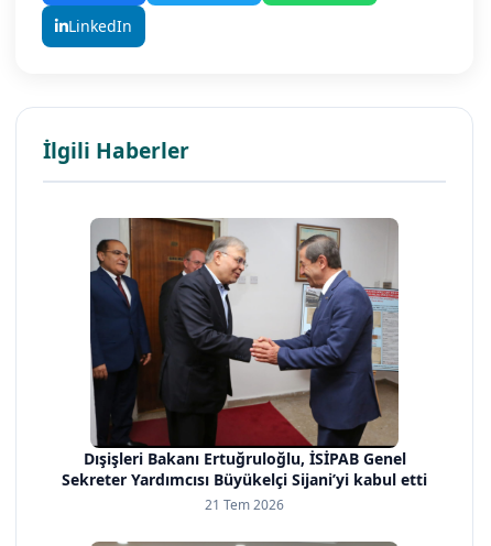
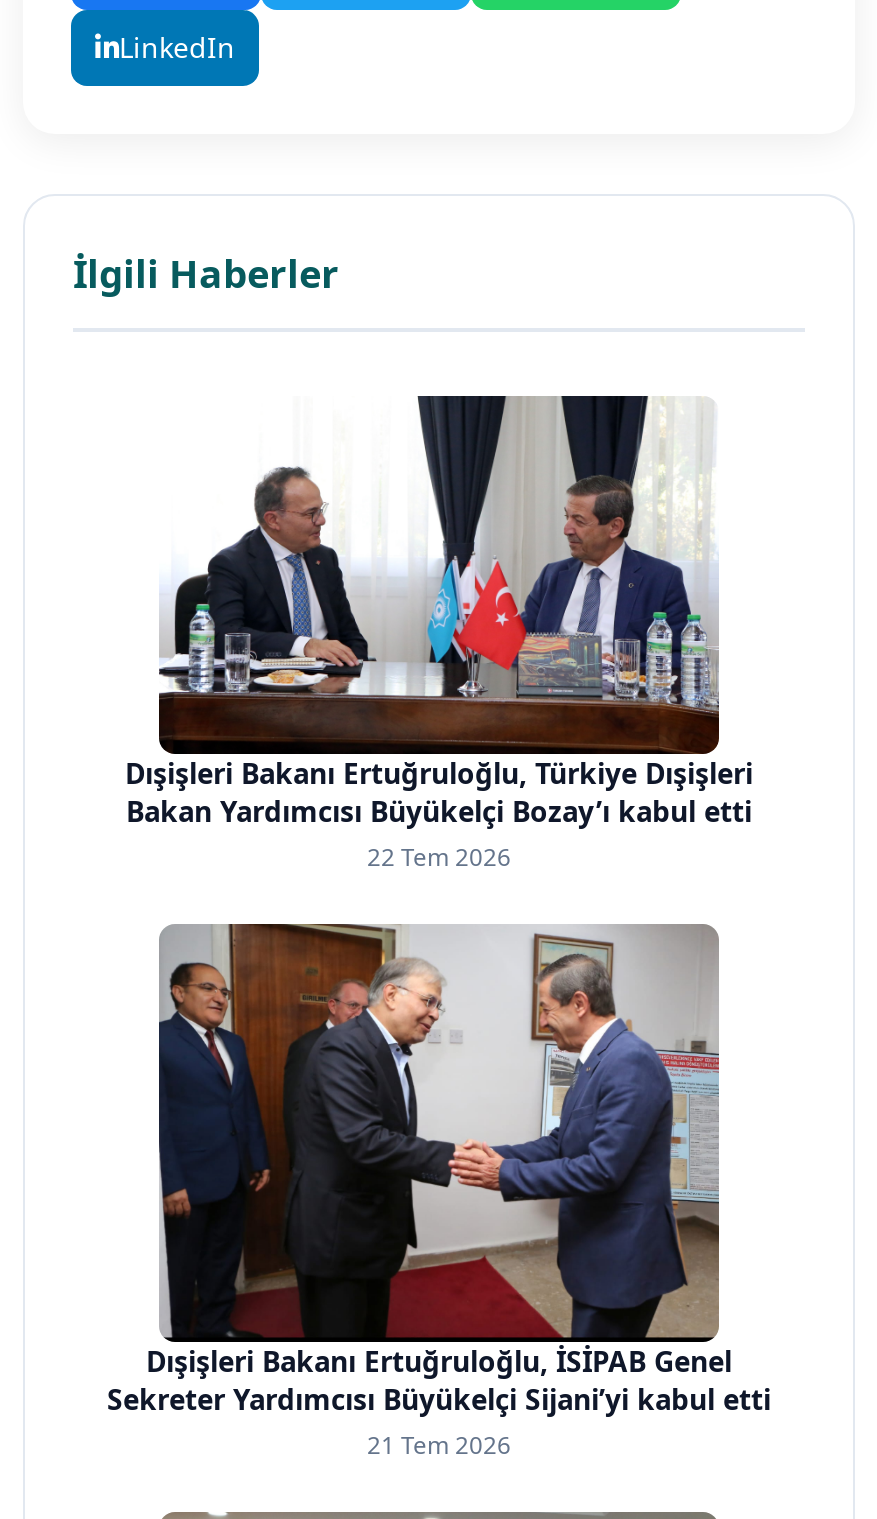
+ [image]
+ Dışişleri Bakanı Ertuğruloğlu, Türkiye Dışişleri
+ Bakan Yardımcısı Büyükelçi Bozay’ı kabul etti
+ 22 Tem 2026
